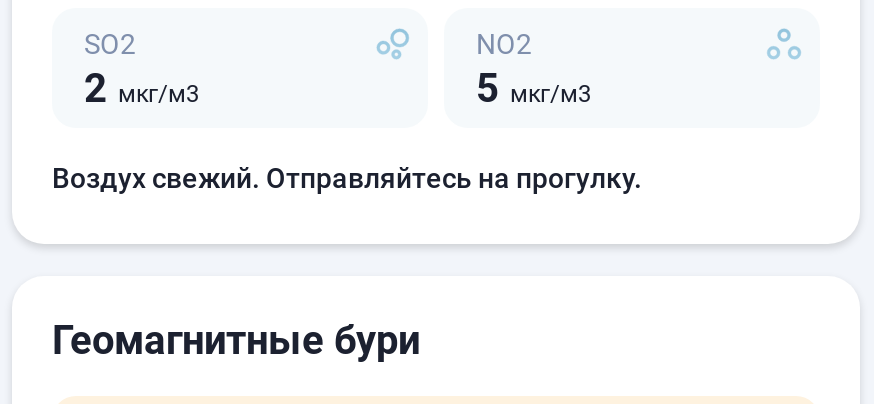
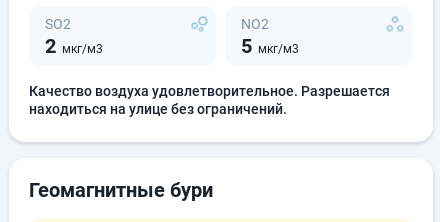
- Воздух свежий. Отправляйтесь на прогулку.
+ Качество воздуха удовлетворительное. Разрешается
+ находиться на улице без ограничений.
